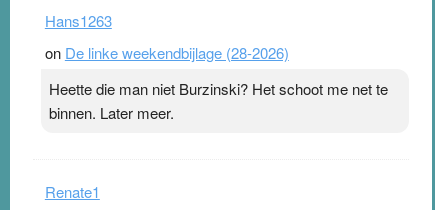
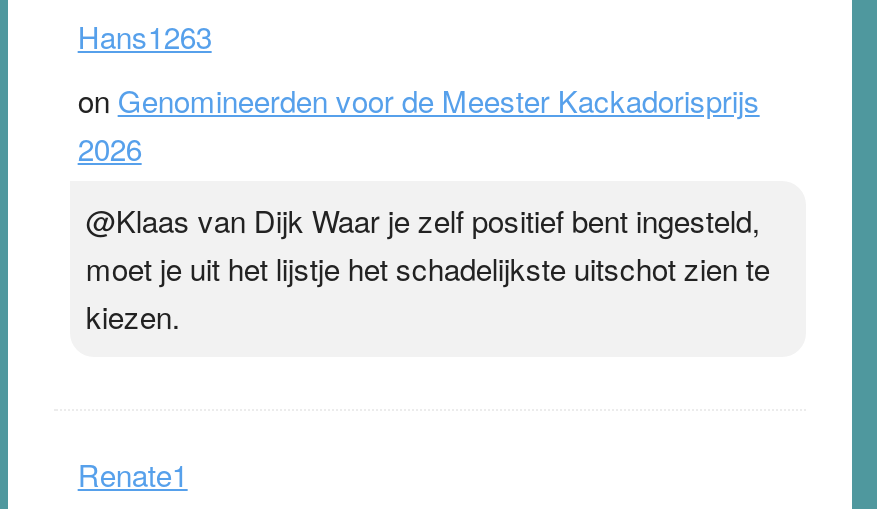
- on De linke weekendbijlage (28-2026)
+ on Genomineerden voor de Meester Kackadorisprijs
+ 2026

- Heette die man niet Burzinski? Het schoot me net te
- binnen. Later meer.
+ @Klaas van Dijk Waar je zelf positief bent ingesteld,
+ moet je uit het lijstje het schadelijkste uitschot zien te
+ kiezen.
